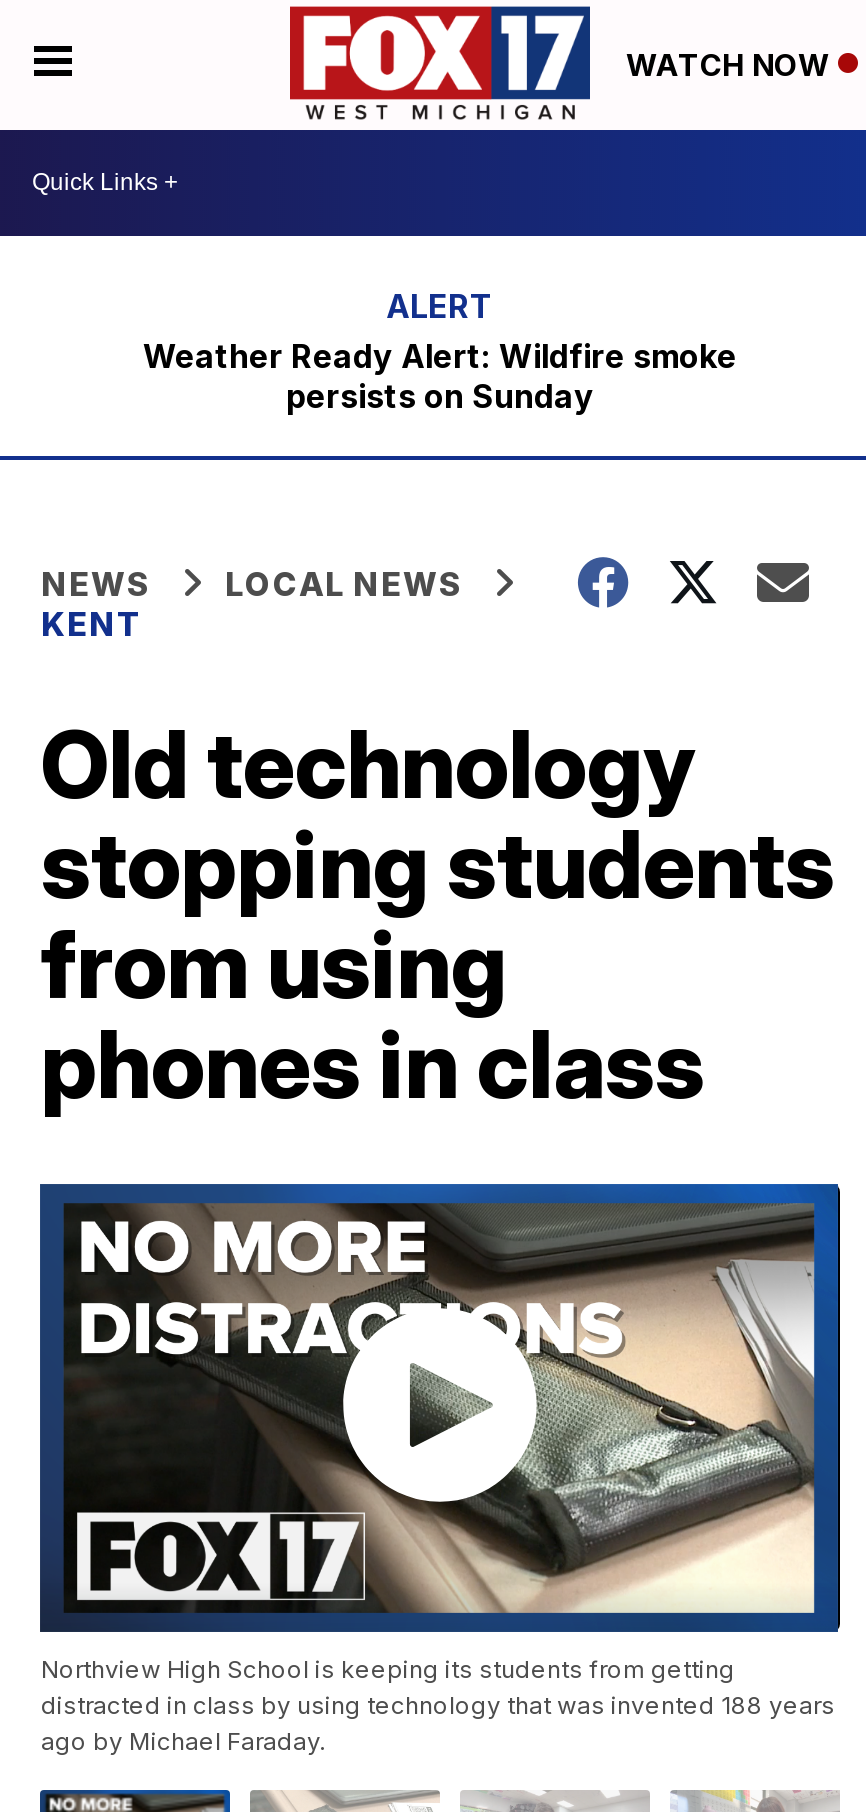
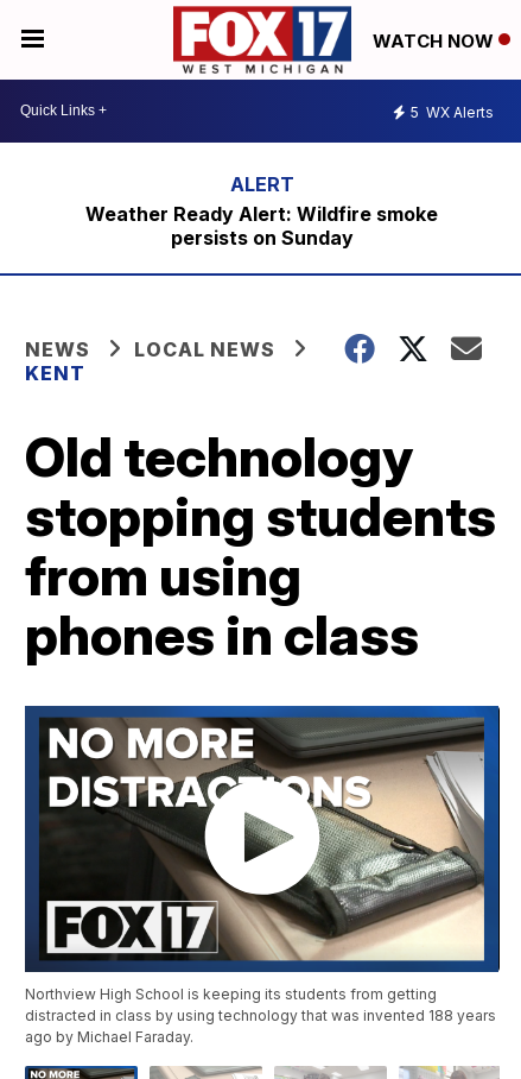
+ 5 WX Alerts
